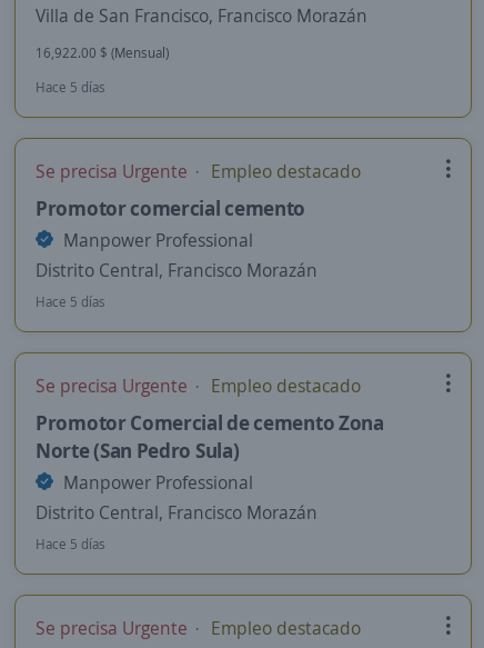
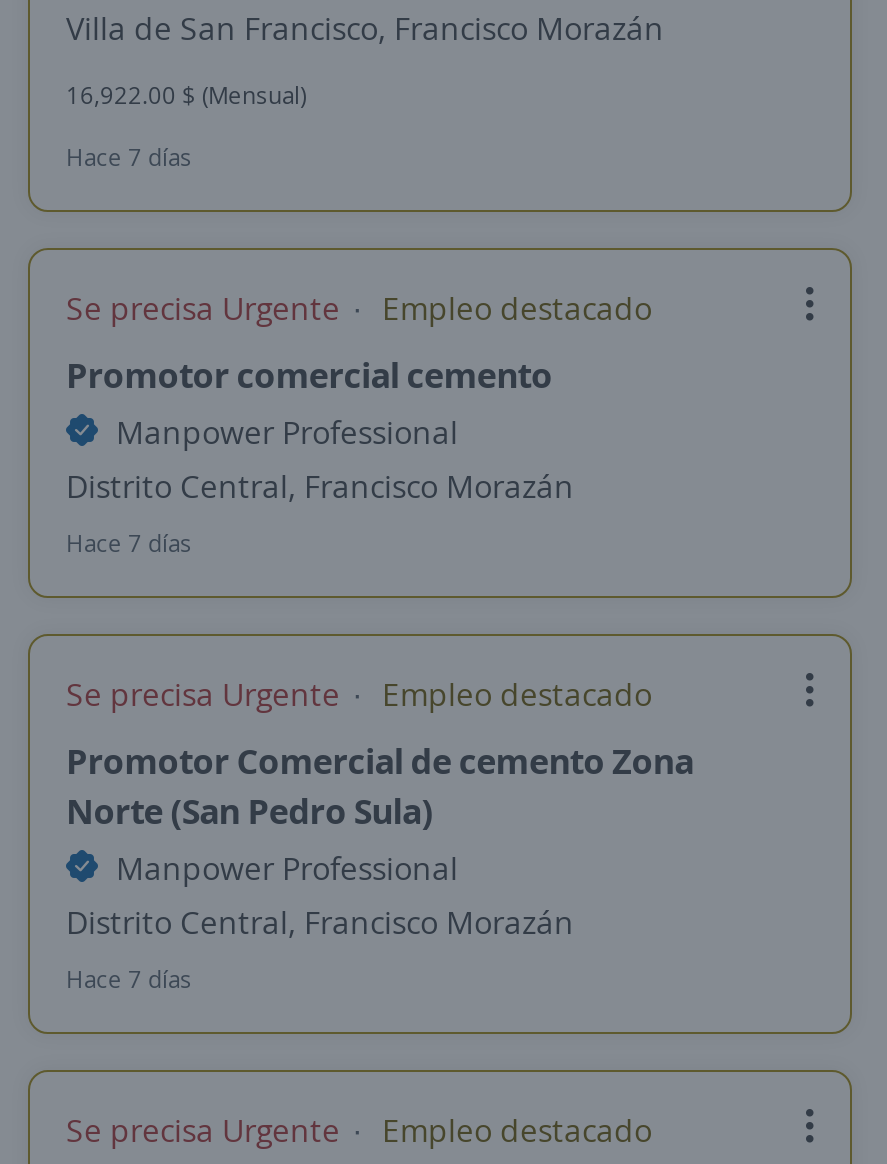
- Hace 5 días
+ Hace 7 días

- Hace 5 días
+ Hace 7 días

- Hace 5 días
+ Hace 7 días
